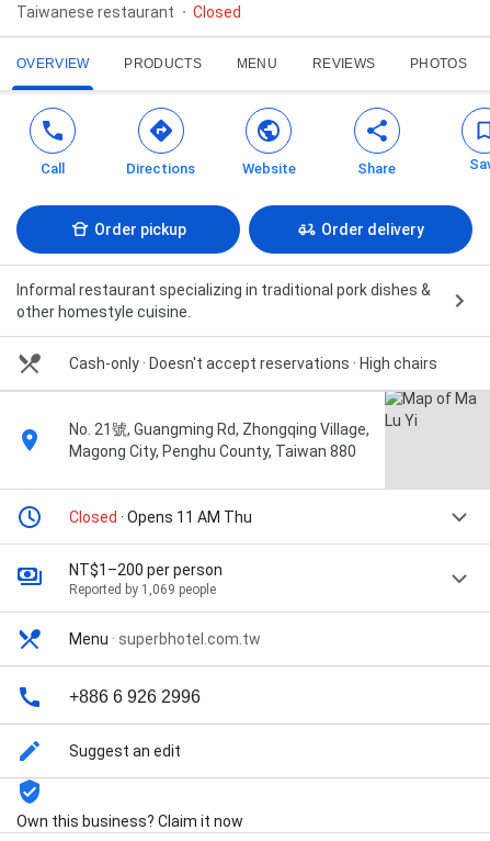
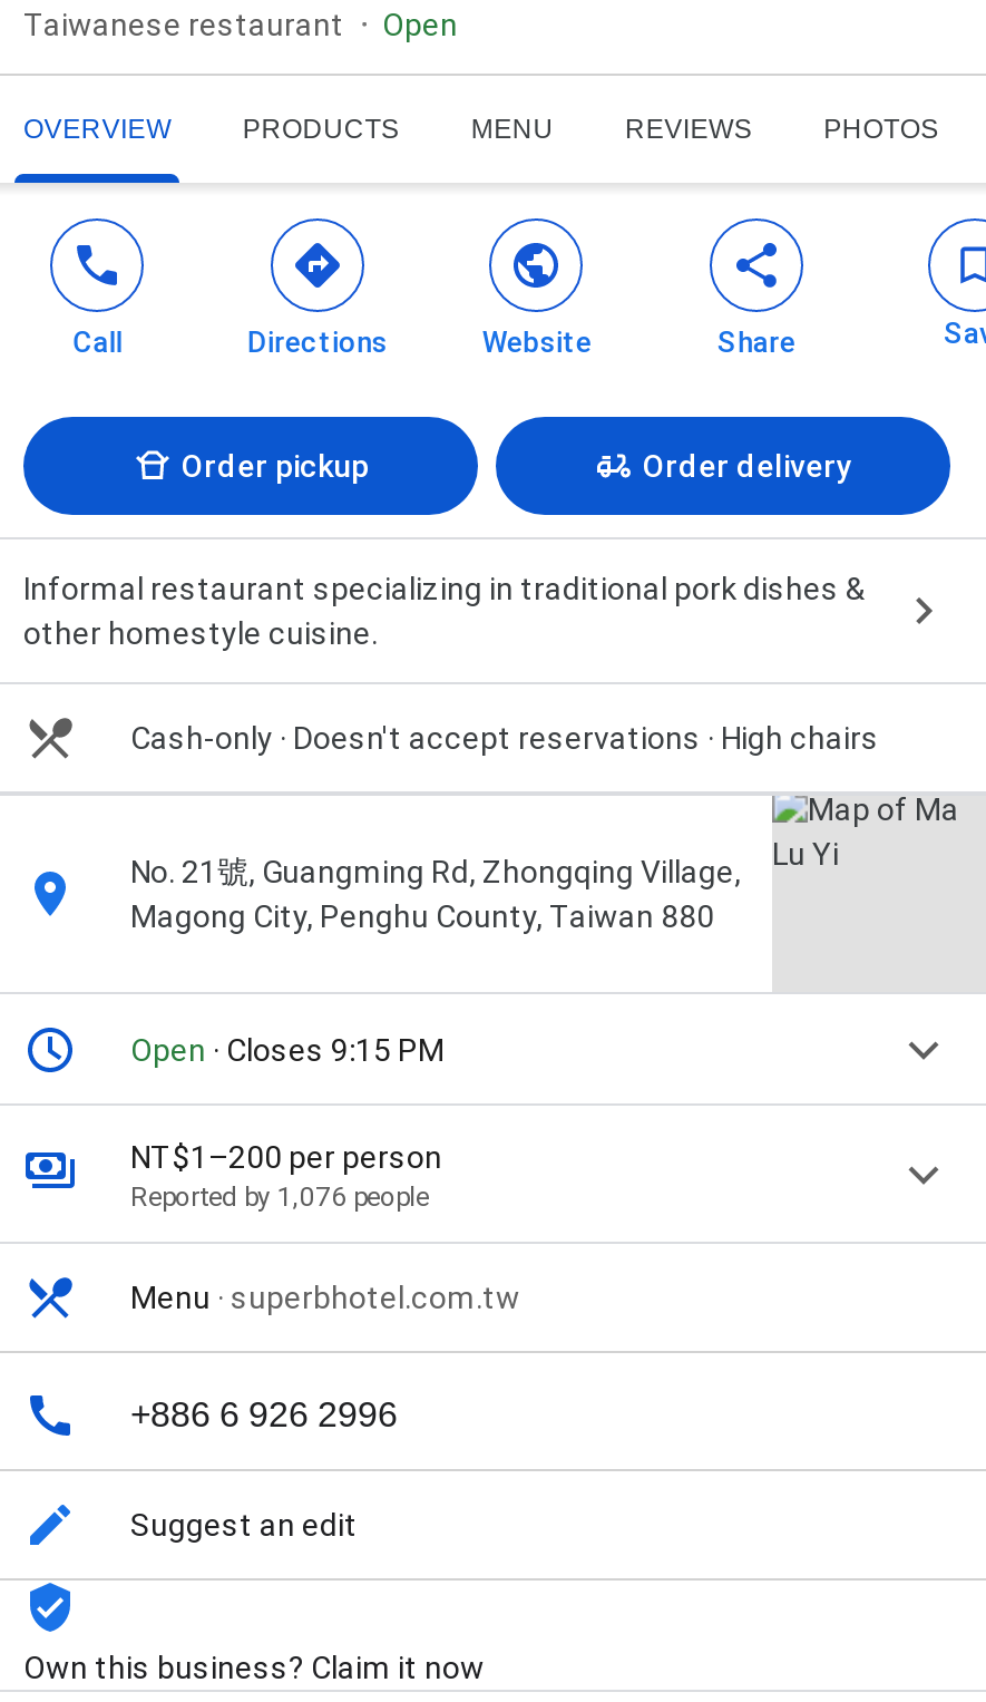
- Closed
+ Open

- Closed · Opens 11 AM Thu
+ Open · Closes 9:15 PM

- Reported by 1,069 people
+ Reported by 1,076 people
